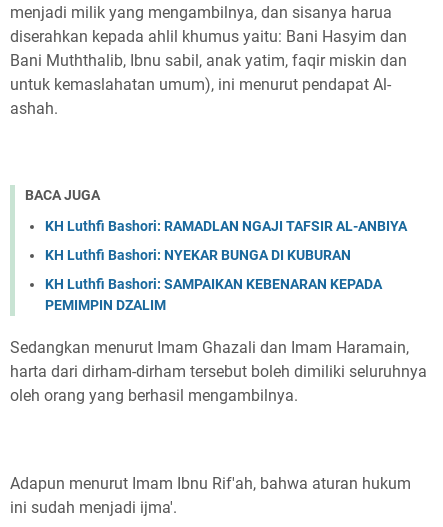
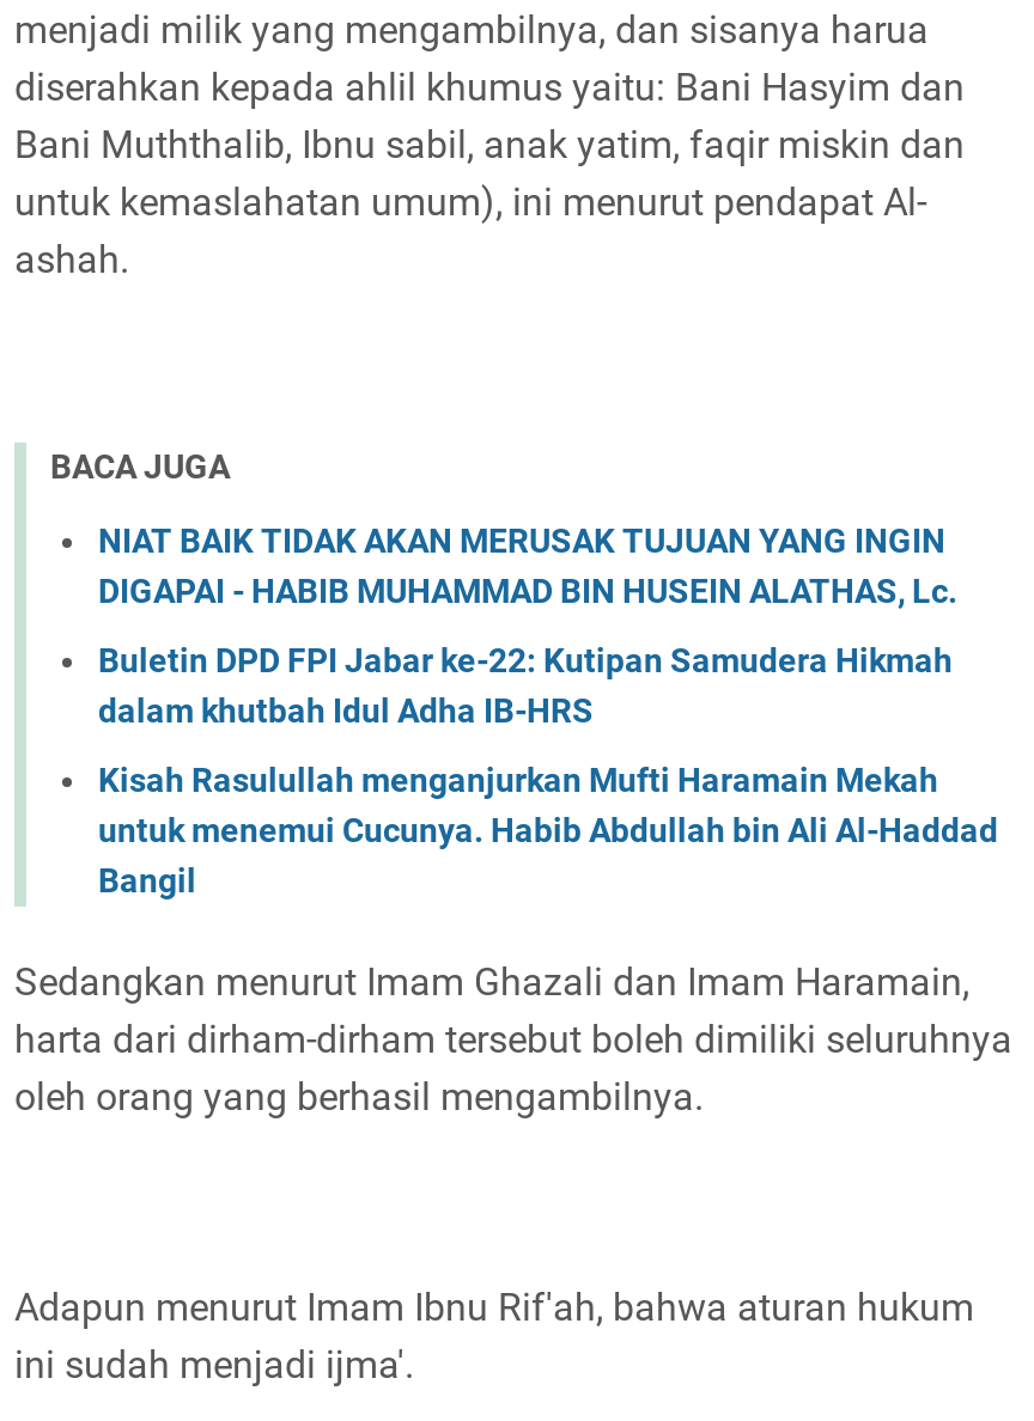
- KH Luthfi Bashori: RAMADLAN NGAJI TAFSIR AL-ANBIYA
+ NIAT BAIK TIDAK AKAN MERUSAK TUJUAN YANG INGIN
+ DIGAPAI - HABIB MUHAMMAD BIN HUSEIN ALATHAS, Lc.

- KH Luthfi Bashori: NYEKAR BUNGA DI KUBURAN
+ Buletin DPD FPI Jabar ke-22: Kutipan Samudera Hikmah
+ dalam khutbah Idul Adha IB-HRS

- KH Luthfi Bashori: SAMPAIKAN KEBENARAN KEPADA
- PEMIMPIN DZALIM
+ Kisah Rasulullah menganjurkan Mufti Haramain Mekah
+ untuk menemui Cucunya. Habib Abdullah bin Ali Al-Haddad
+ Bangil
